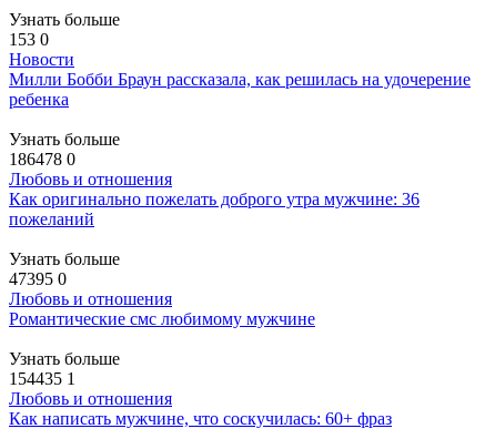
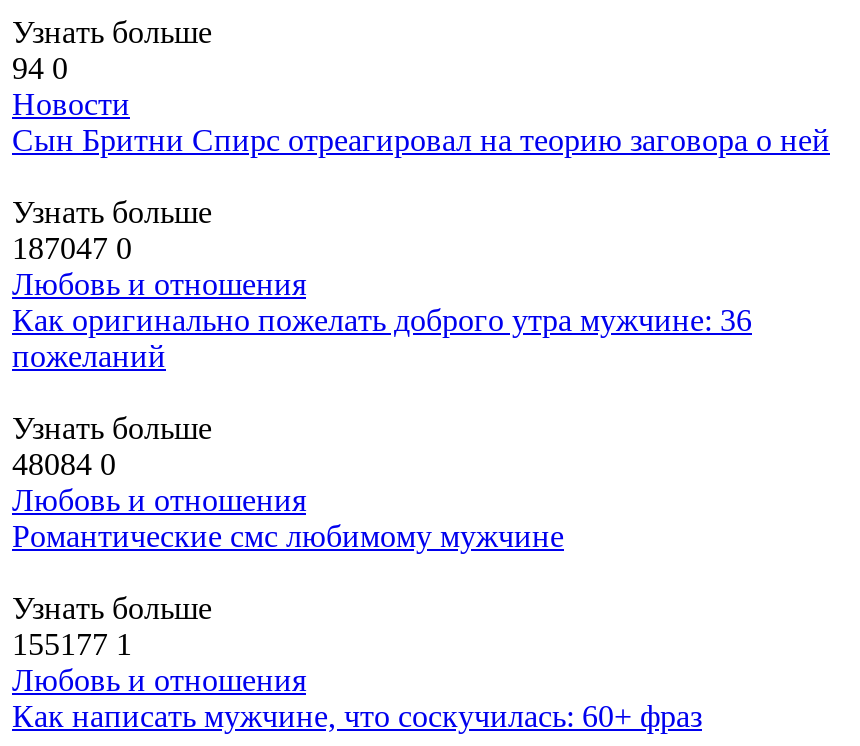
- 153 0
+ 94 0

- Милли Бобби Браун рассказала, как решилась на удочерение
- ребенка
+ Сын Бритни Спирс отреагировал на теорию заговора о ней

- 186478 0
+ 187047 0

- 47395 0
+ 48084 0

- 154435 1
+ 155177 1
